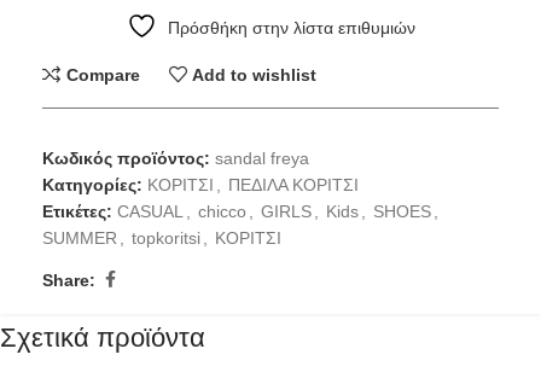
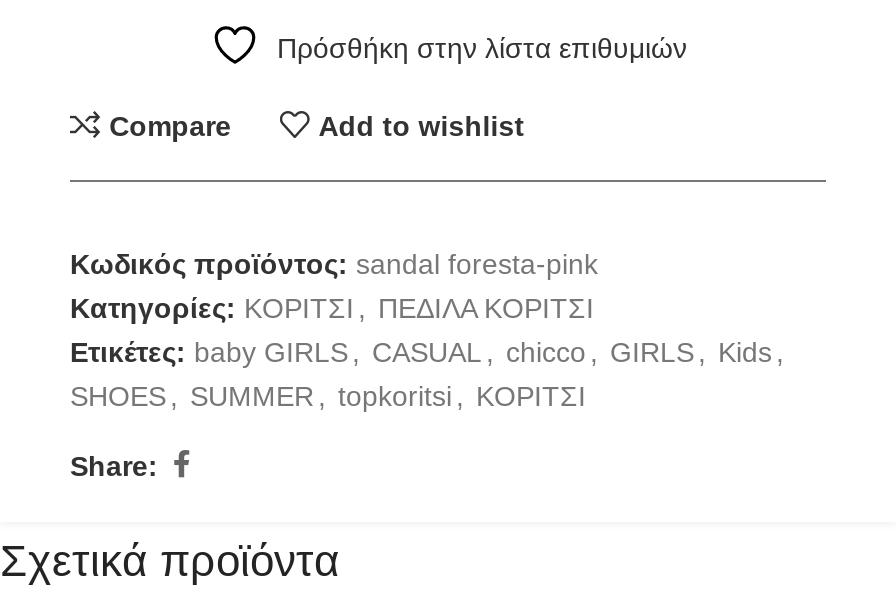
- Κωδικός προϊόντος: sandal freya
+ Κωδικός προϊόντος: sandal foresta-pink

- Ετικέτες: CASUAL , chicco , GIRLS , Kids , SHOES ,
- SUMMER , topkoritsi , ΚΟΡΙΤΣΙ
+ Ετικέτες: baby GIRLS , CASUAL , chicco , GIRLS , Kids ,
+ SHOES , SUMMER , topkoritsi , ΚΟΡΙΤΣΙ
